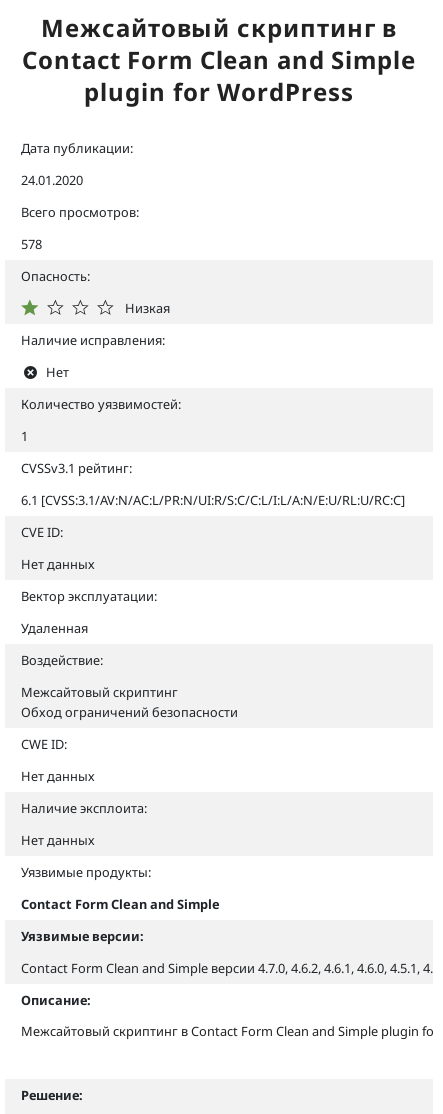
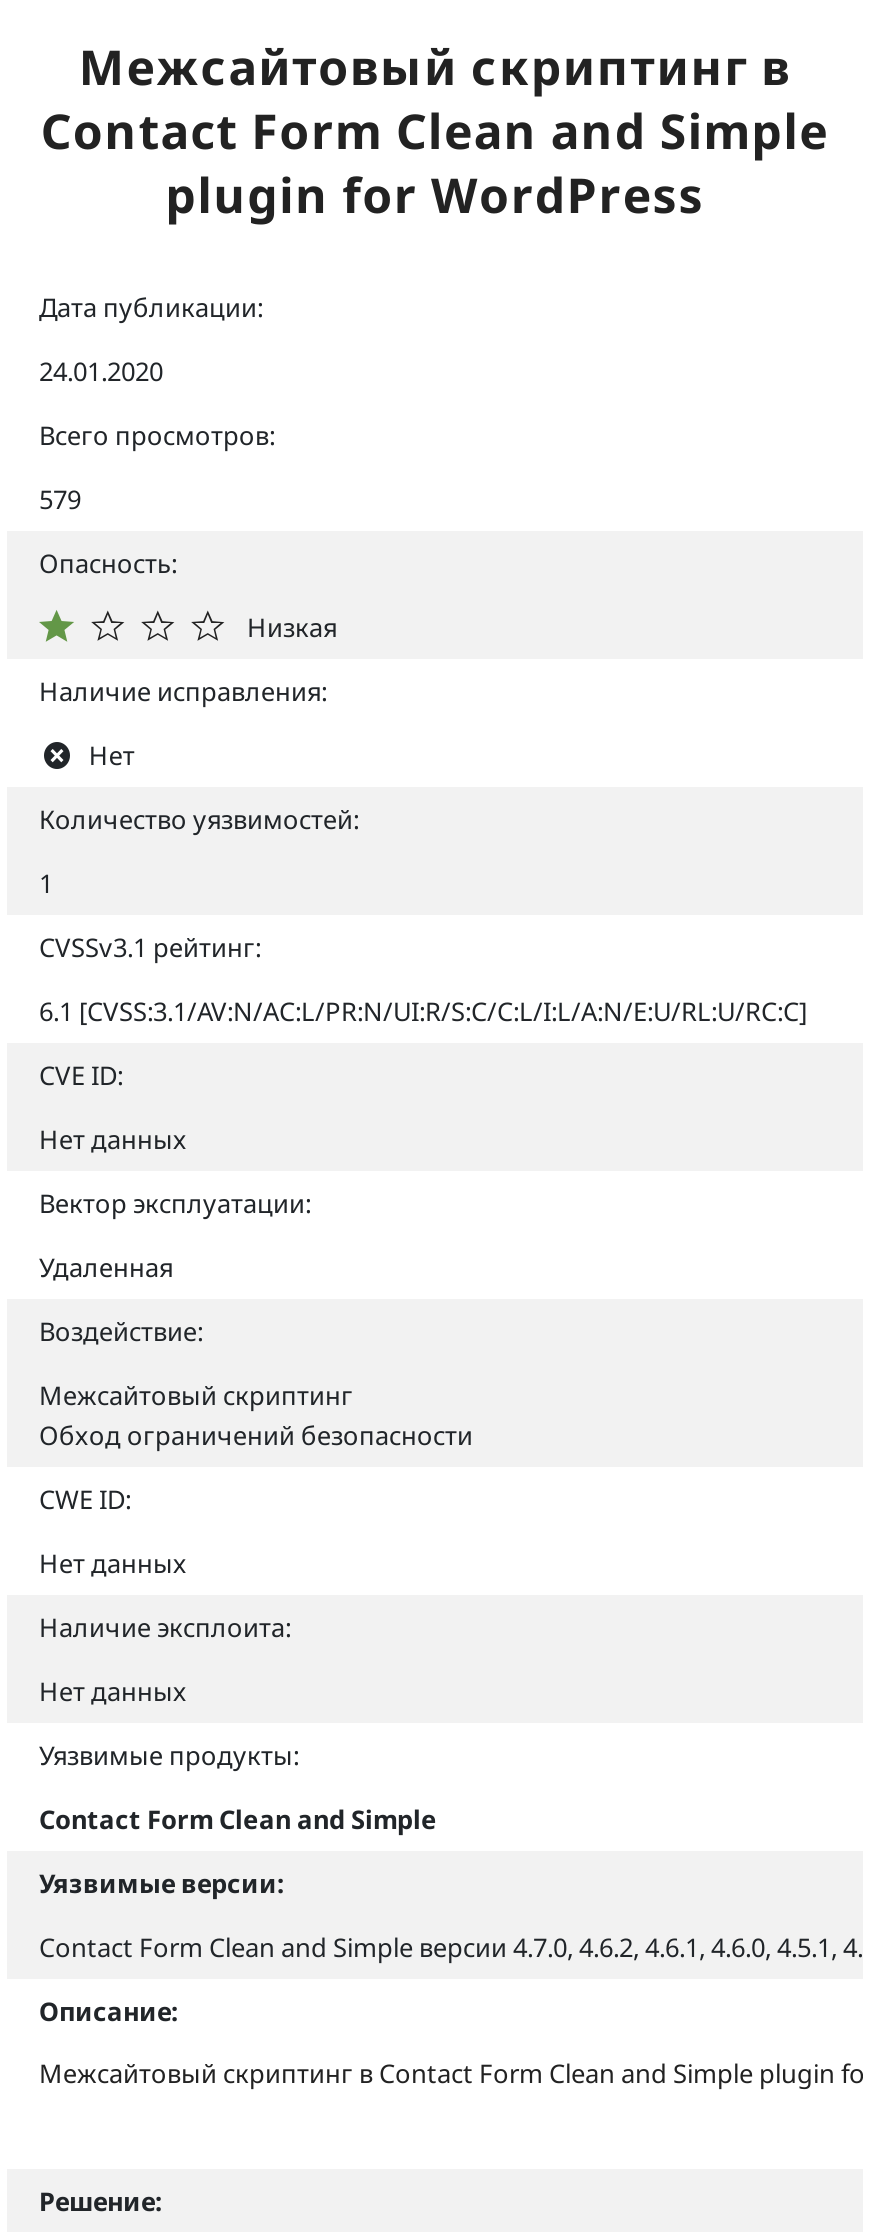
- 578
+ 579
